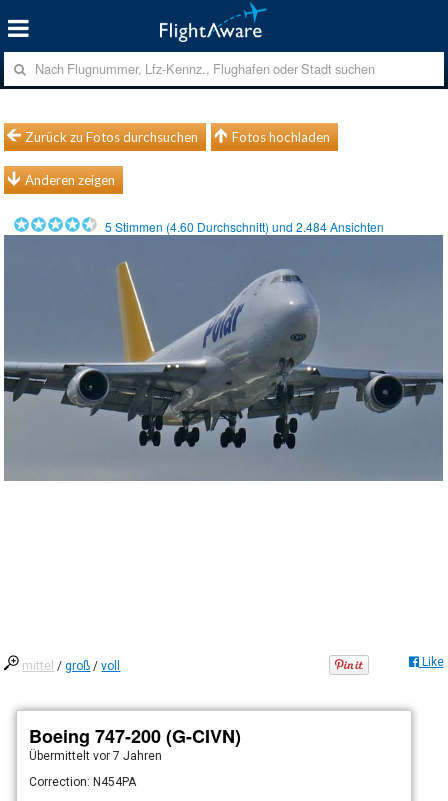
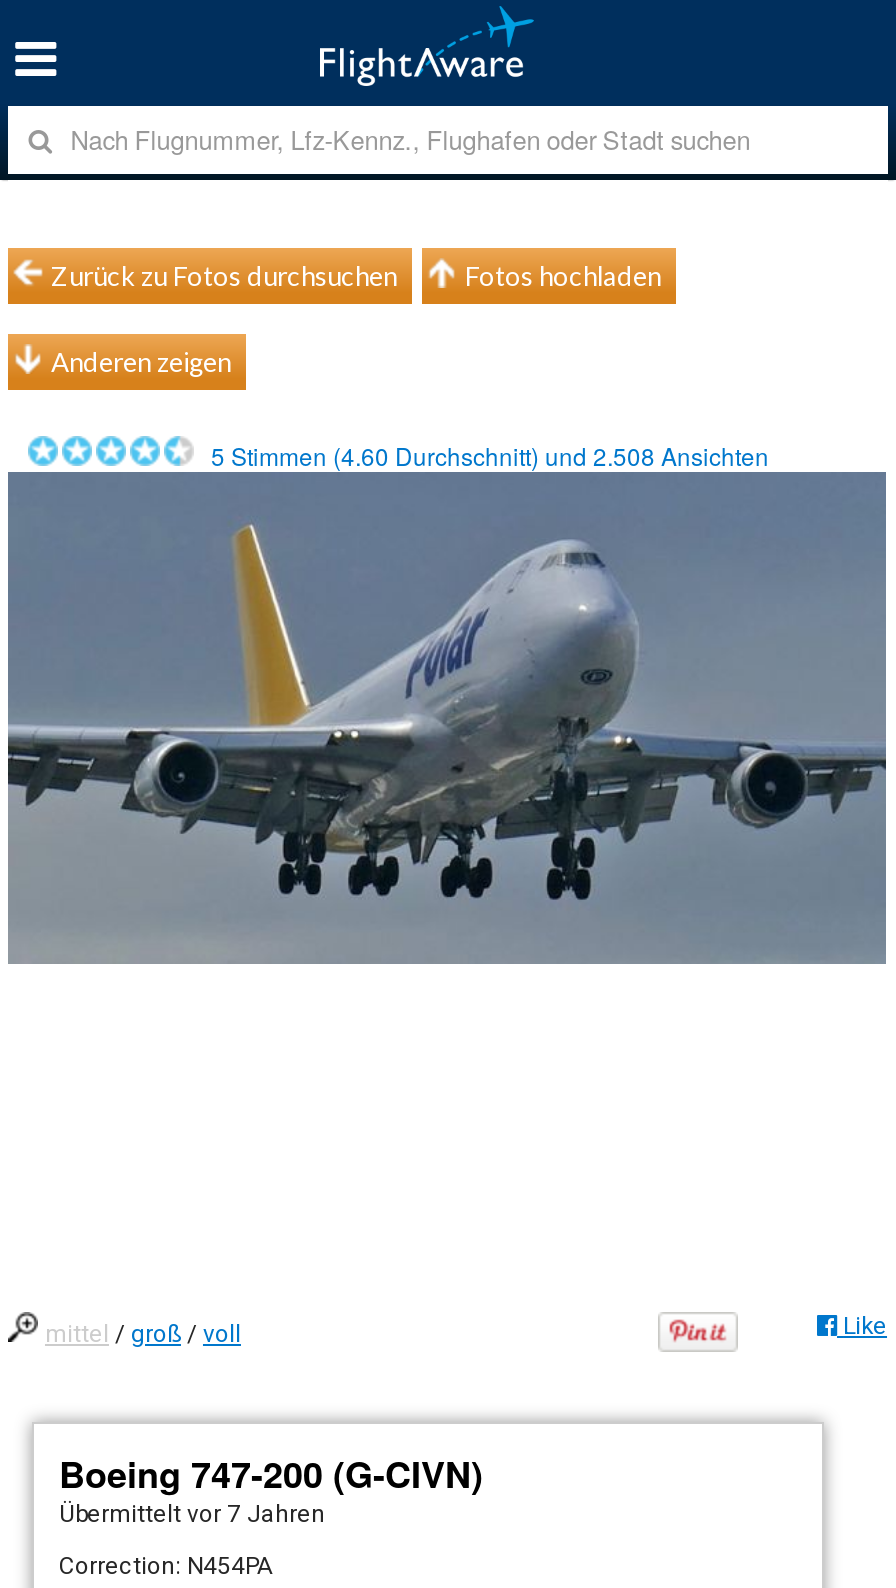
- 5 Stimmen (4.60 Durchschnitt) und 2.484 Ansichten
+ 5 Stimmen (4.60 Durchschnitt) und 2.508 Ansichten
